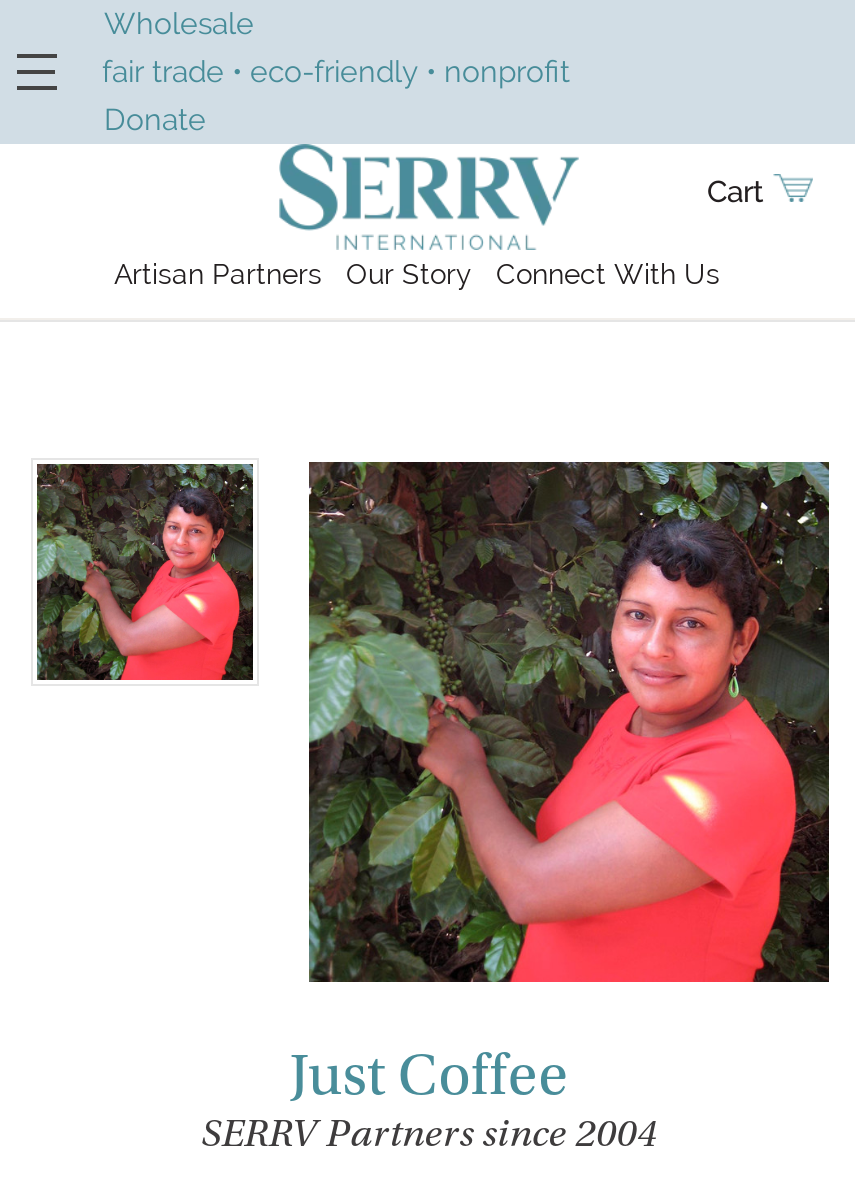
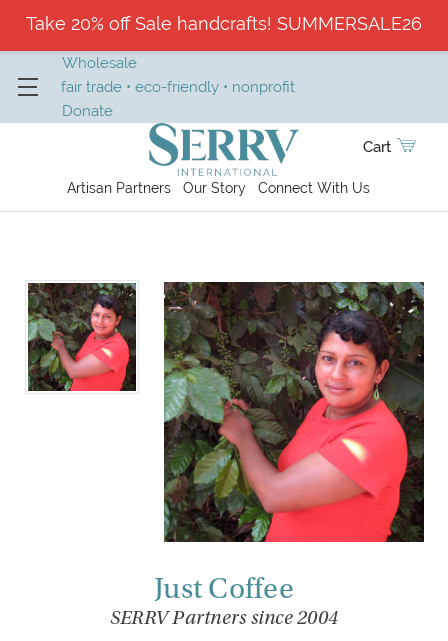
+ Take 20% off Sale handcrafts! SUMMERSALE26
